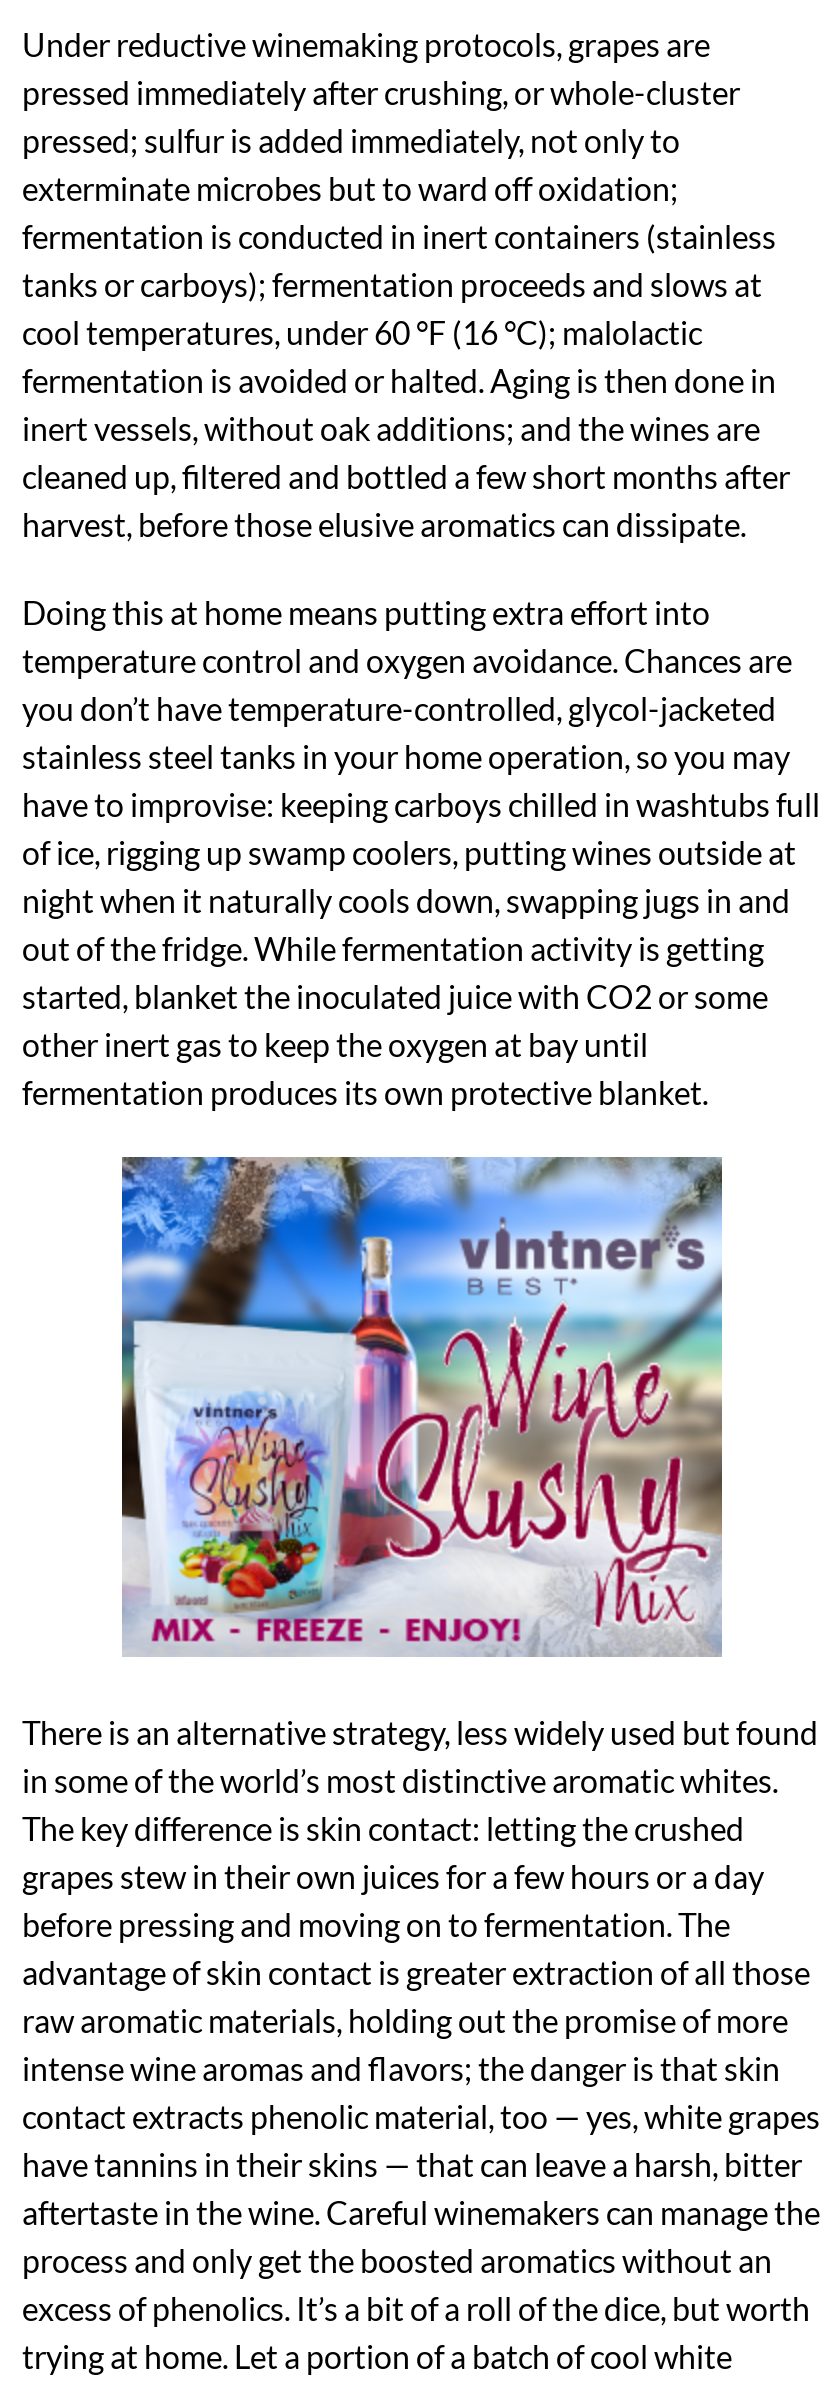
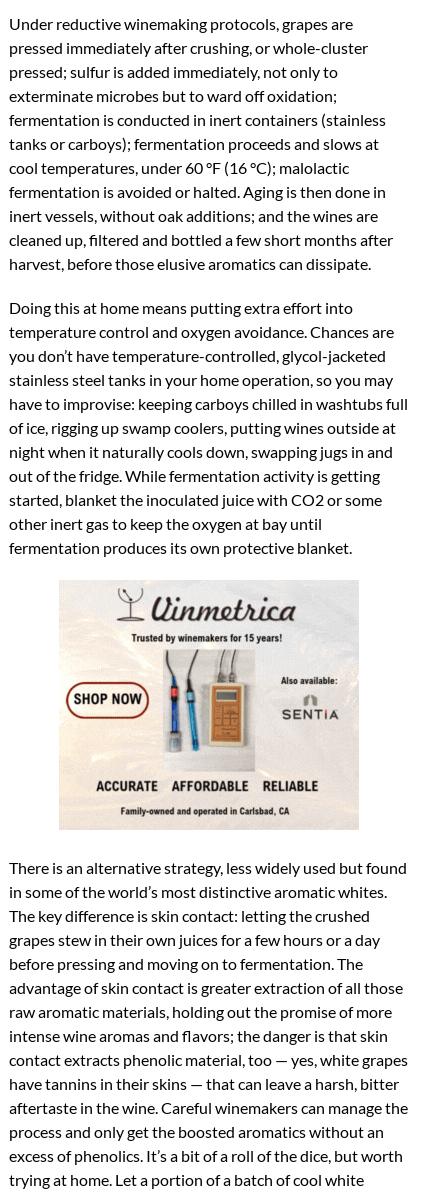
- [image]
+ [image]
